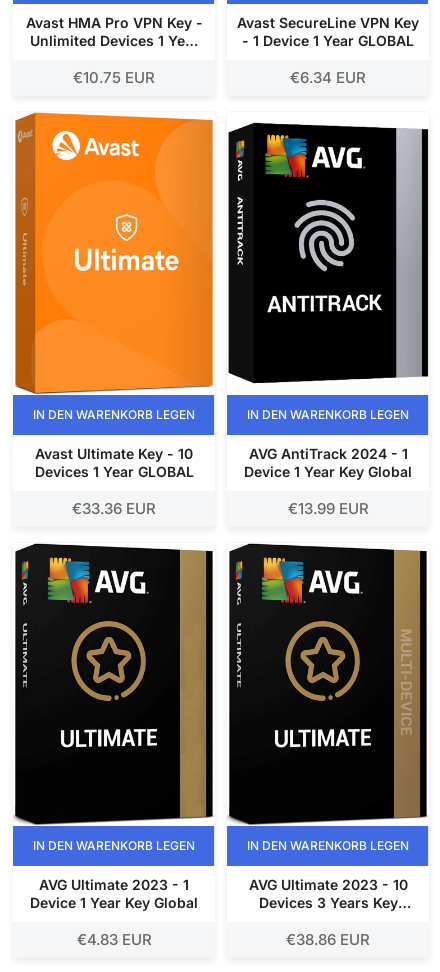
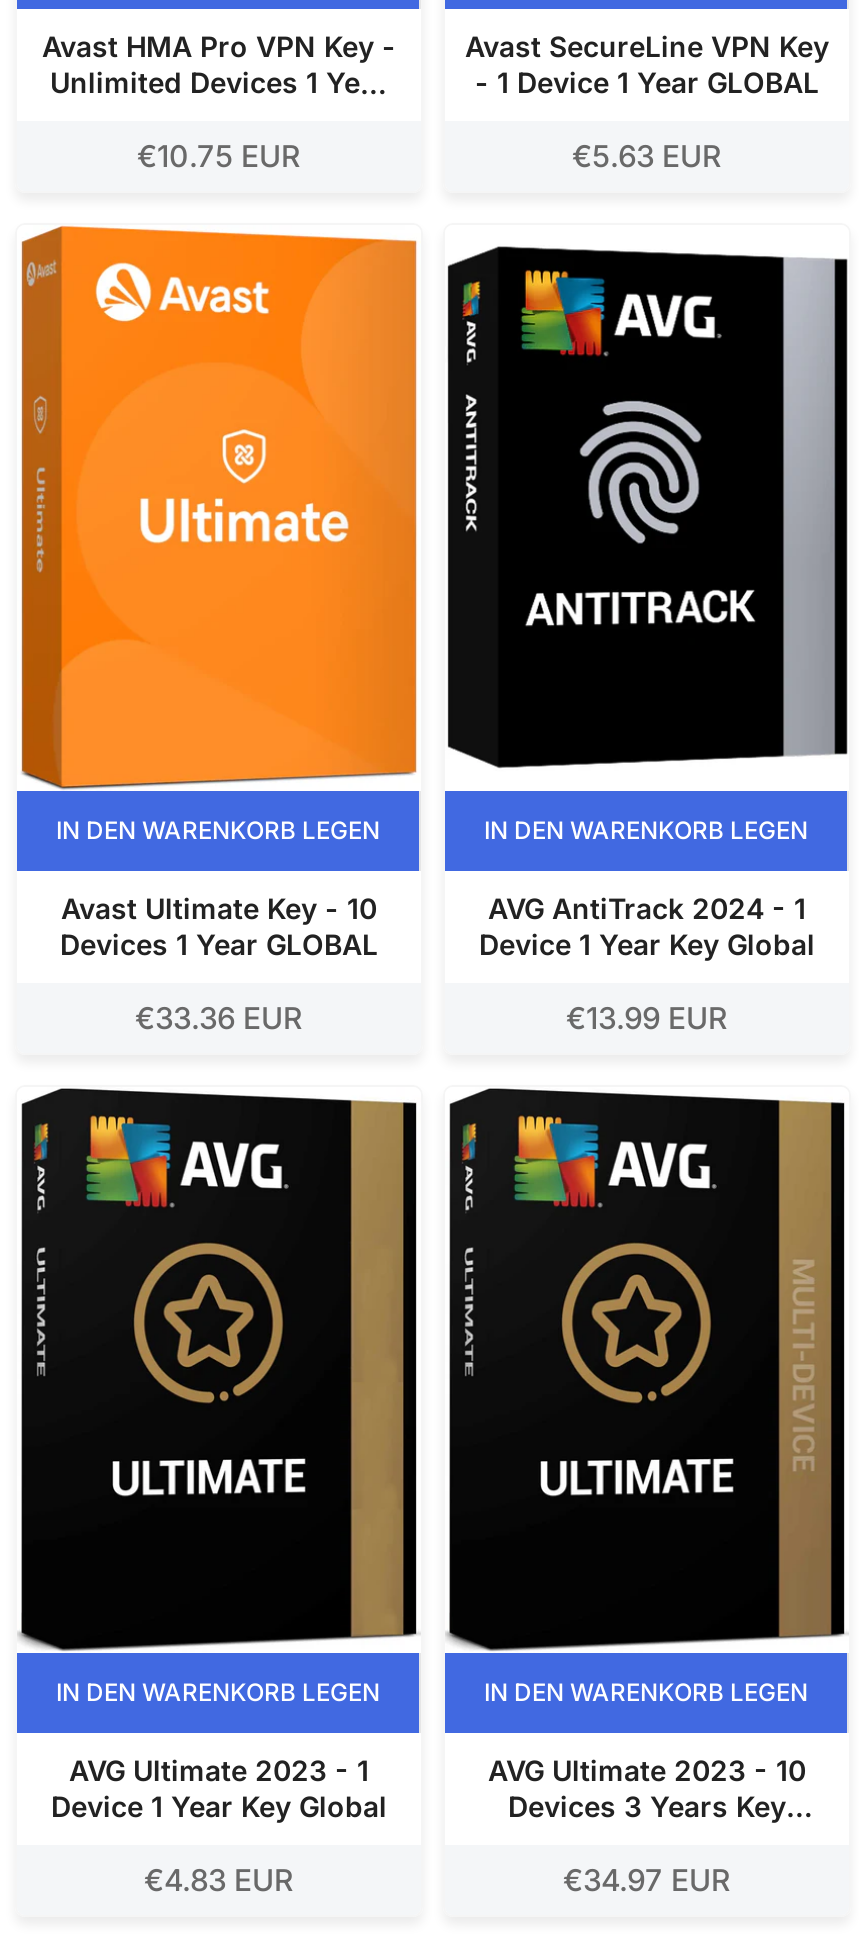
- €6.34 EUR
+ €5.63 EUR

- €38.86 EUR
+ €34.97 EUR
